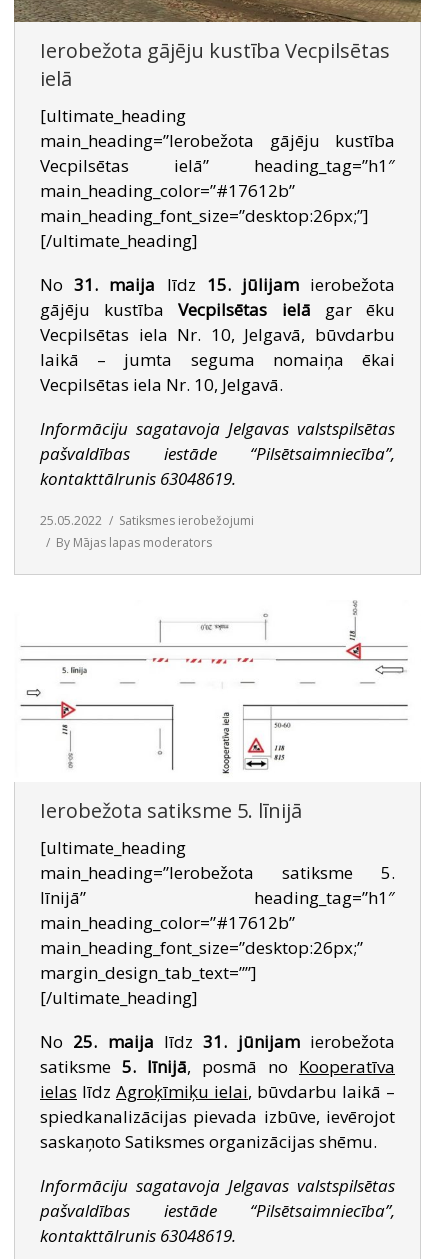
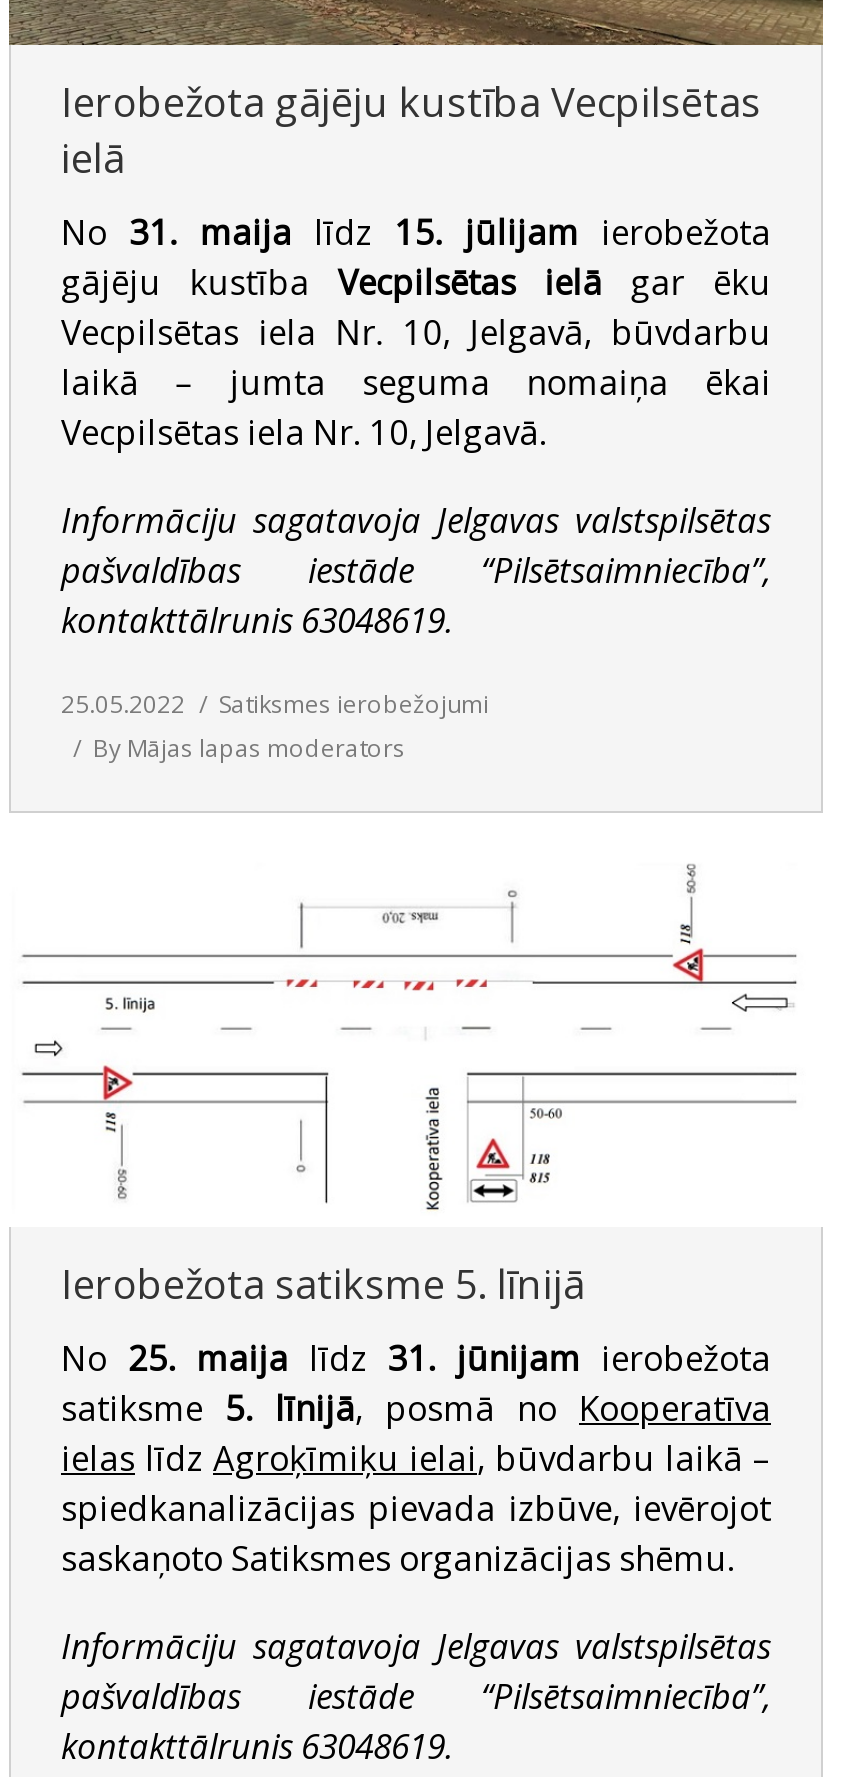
- [ultimate_heading
- main_heading=”Ierobežota gājēju kustība
- Vecpilsētas ielā” heading_tag=”h1″
- main_heading_color=”#17612b”
- main_heading_font_size=”desktop:26px;”]
- [/ultimate_heading]

- [ultimate_heading
- main_heading=”Ierobežota satiksme 5.
- līnijā” heading_tag=”h1″
- main_heading_color=”#17612b”
- main_heading_font_size=”desktop:26px;”
- margin_design_tab_text=””]
- [/ultimate_heading]
